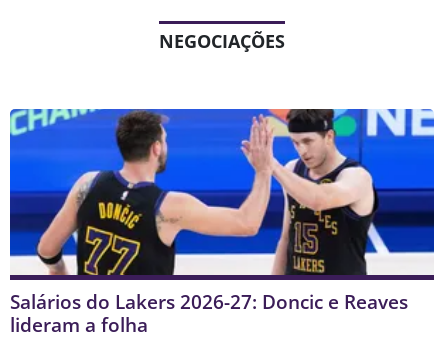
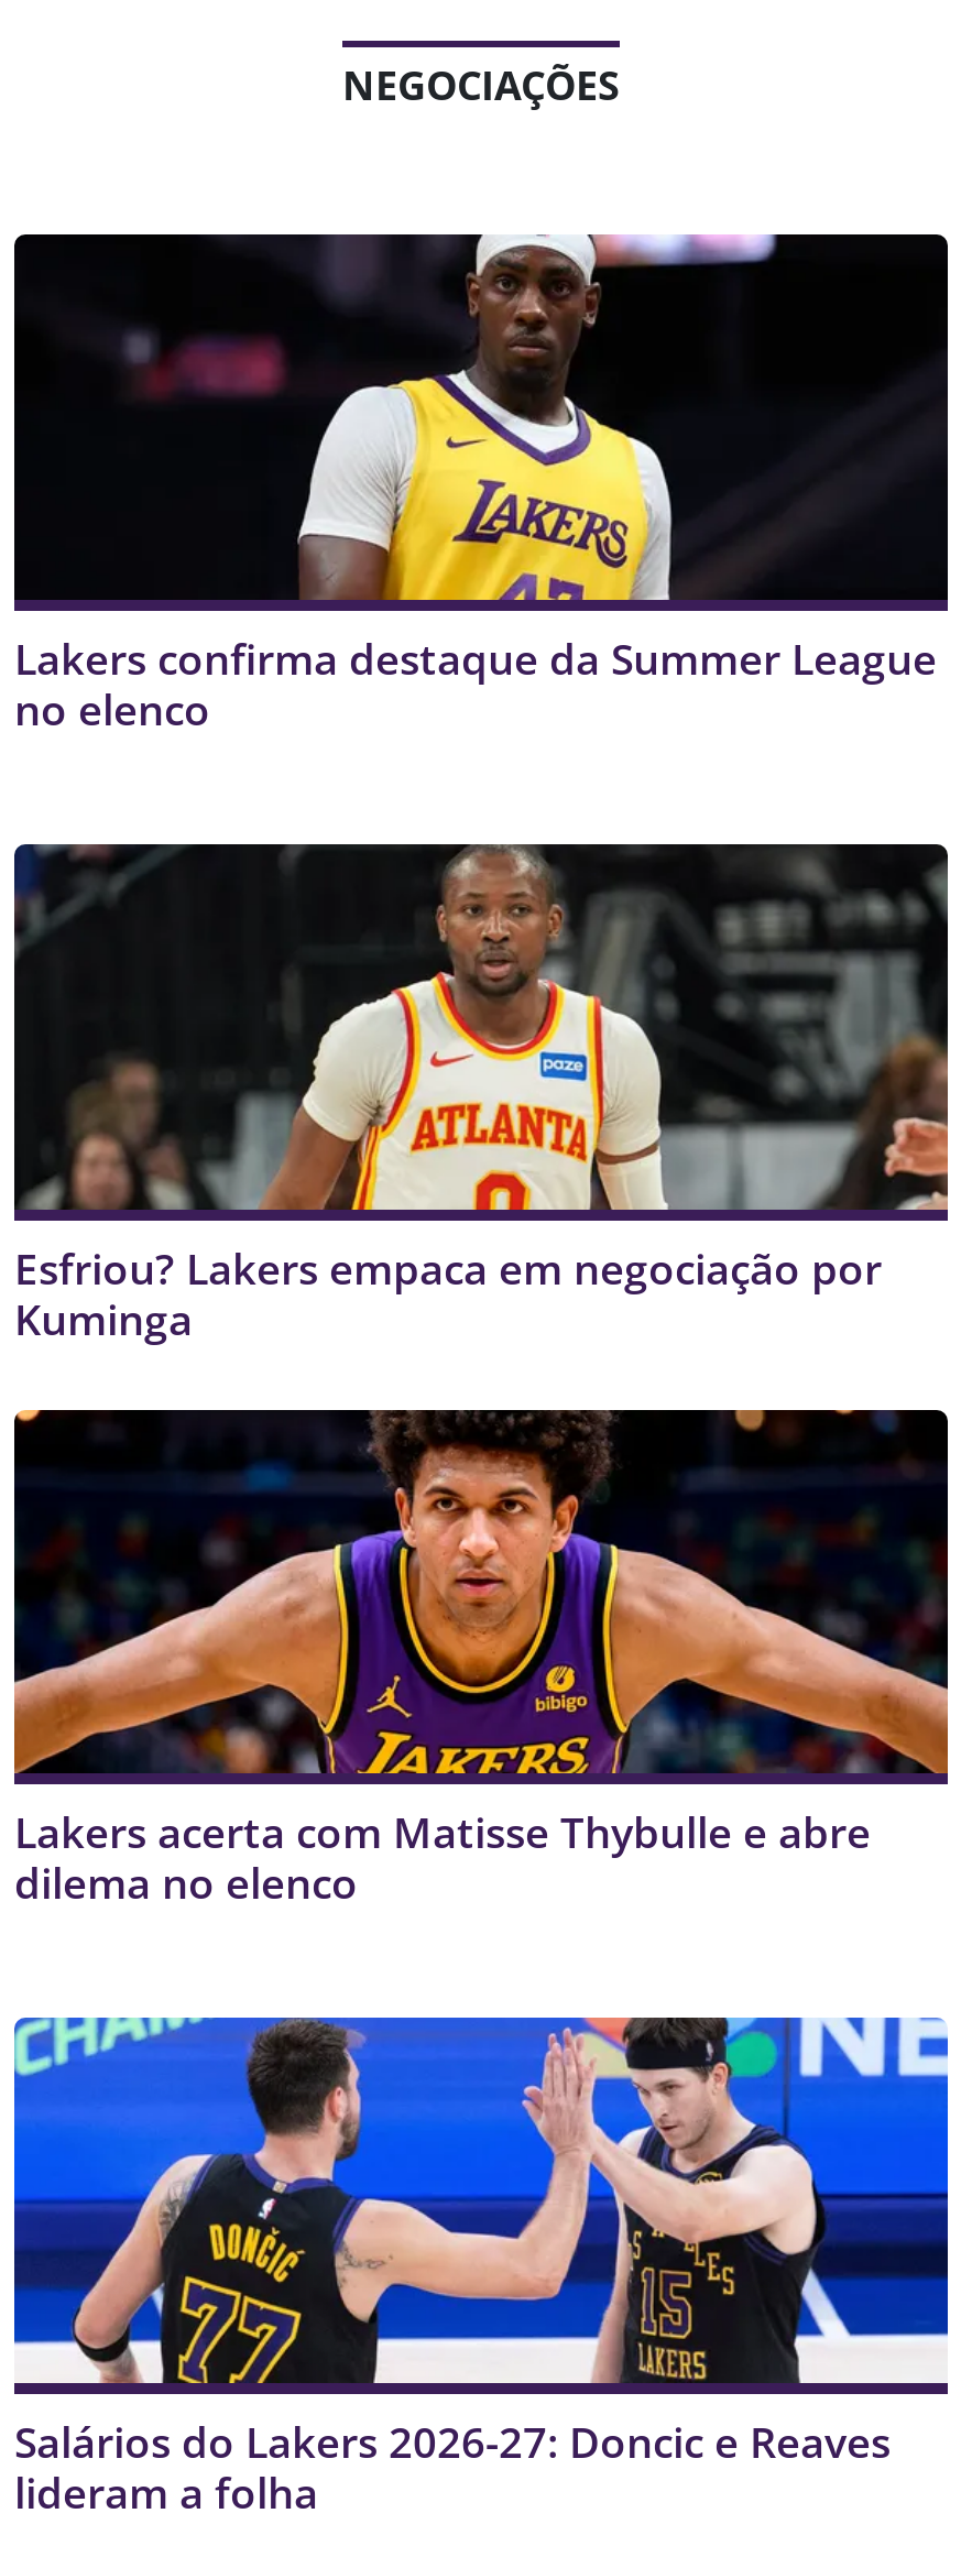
+ [image]
+ Lakers confirma destaque da Summer League
+ no elenco

+ [image]
+ Esfriou? Lakers empaca em negociação por
+ Kuminga

+ [image]
+ Lakers acerta com Matisse Thybulle e abre
+ dilema no elenco
